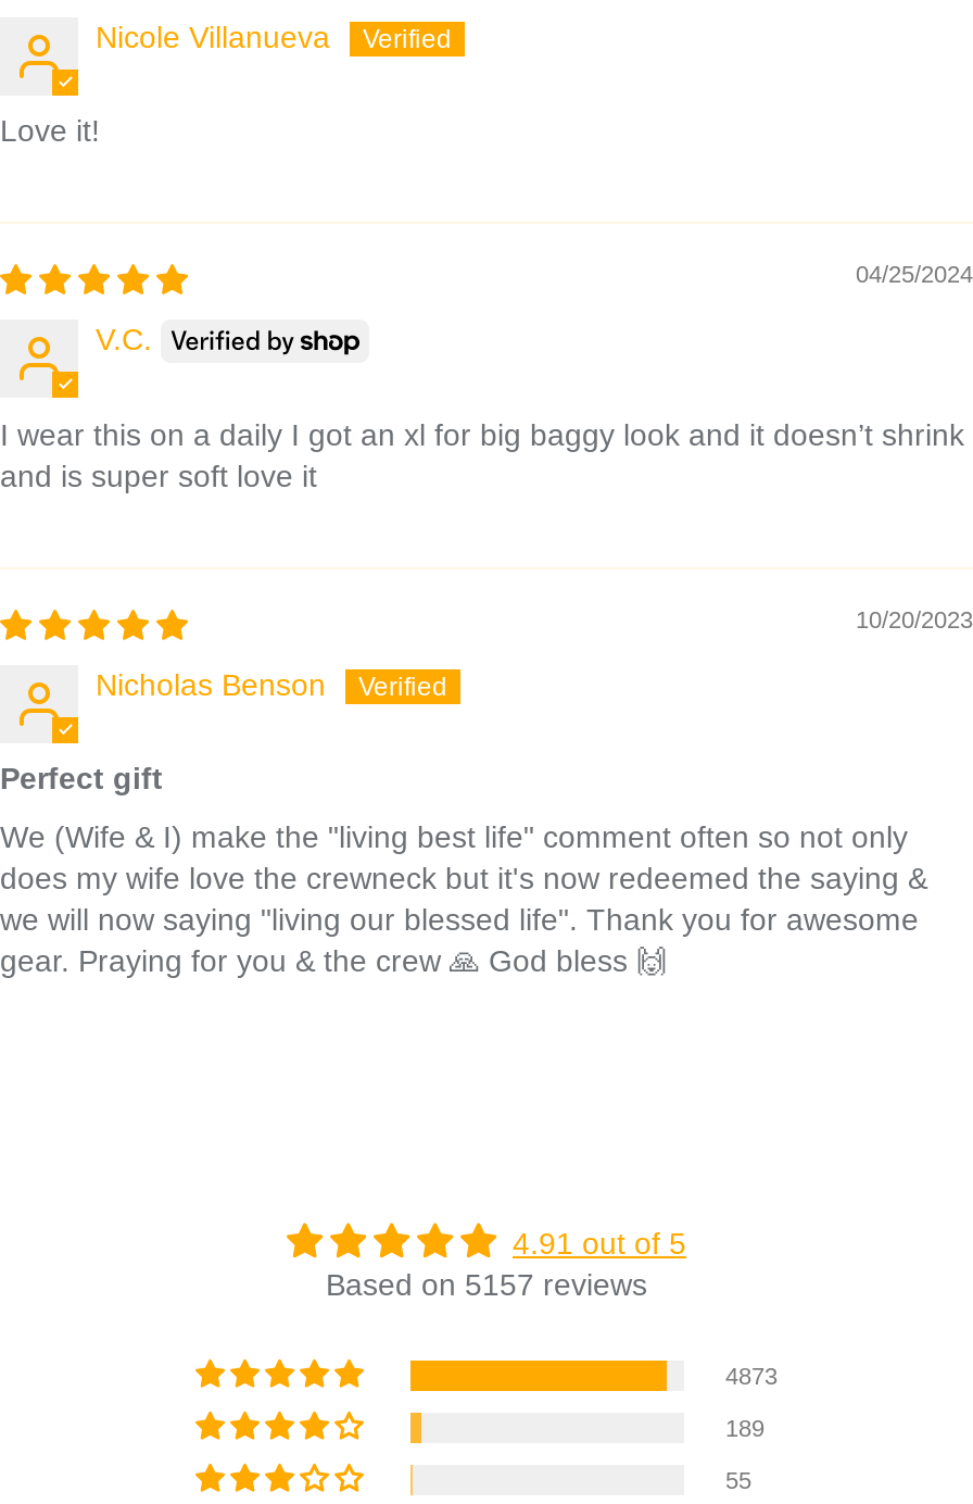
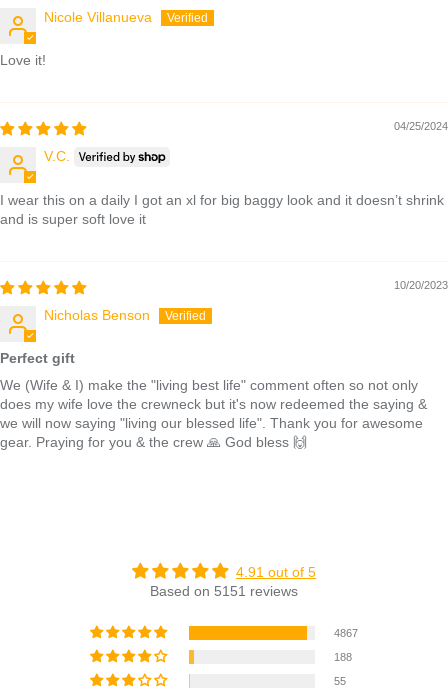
- Based on 5157 reviews
+ Based on 5151 reviews

- 4873
+ 4867

- 189
+ 188
